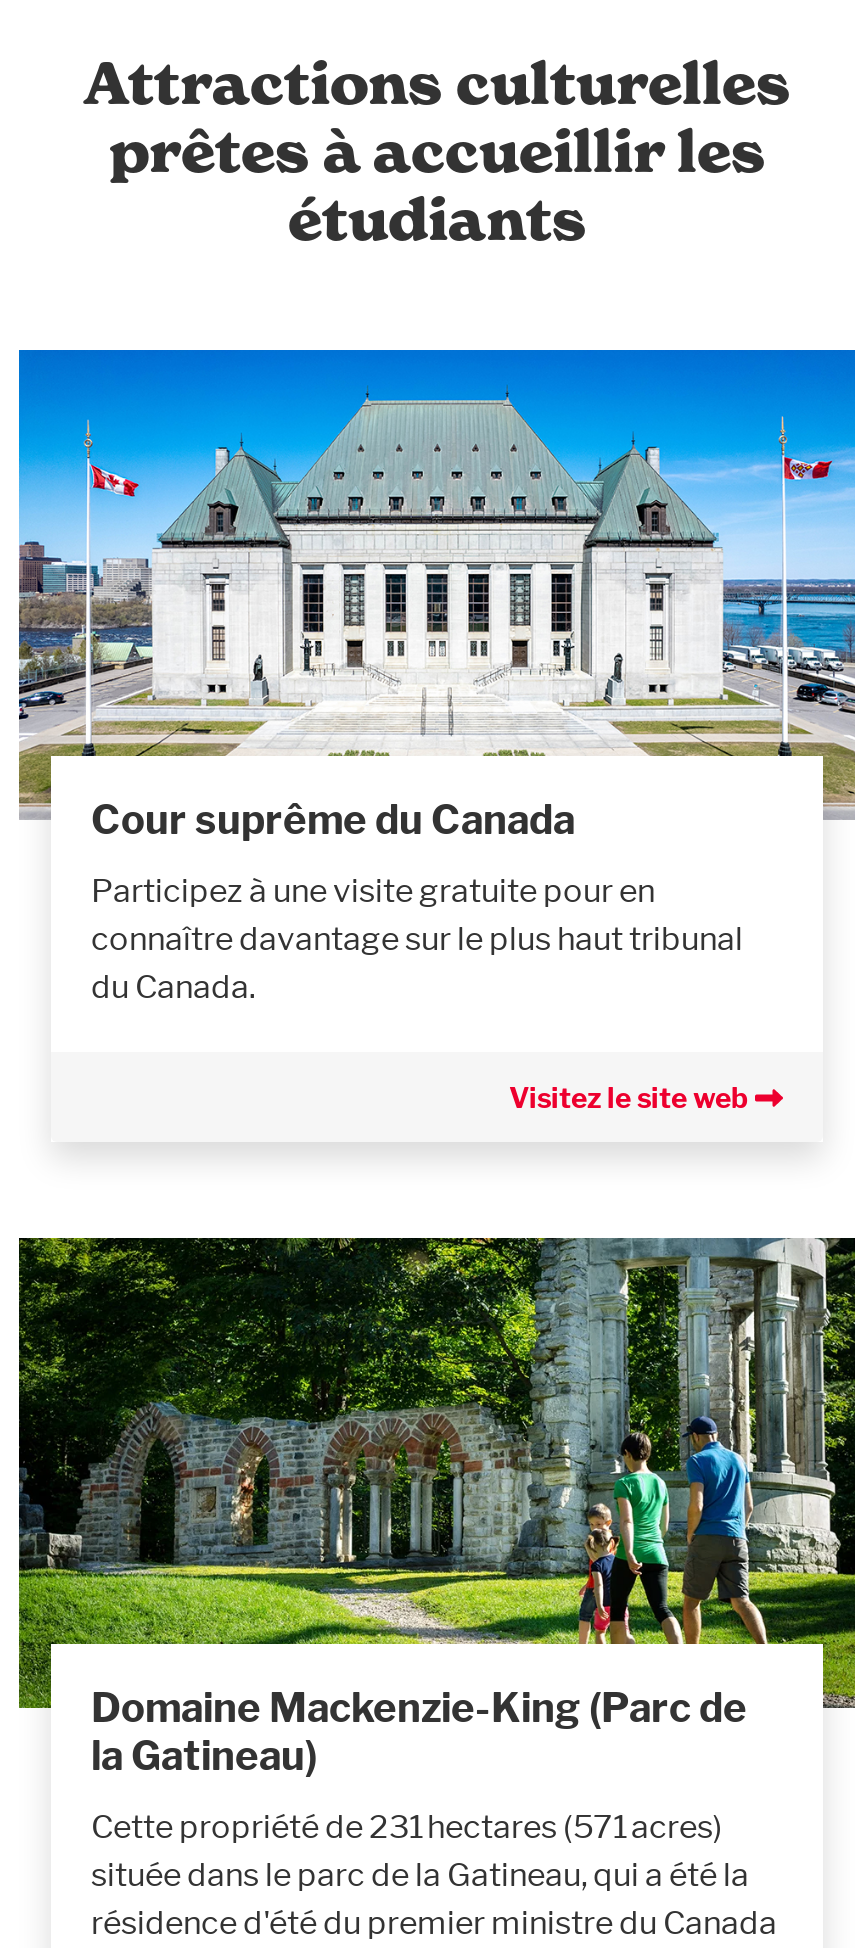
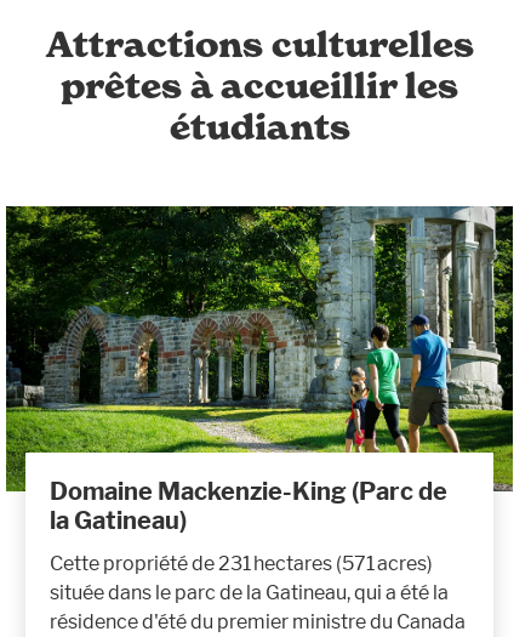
- [image]
- Cour suprême du Canada
- Participez à une visite gratuite pour en
- connaître davantage sur le plus haut tribunal
- du Canada.
- Visitez le site web
